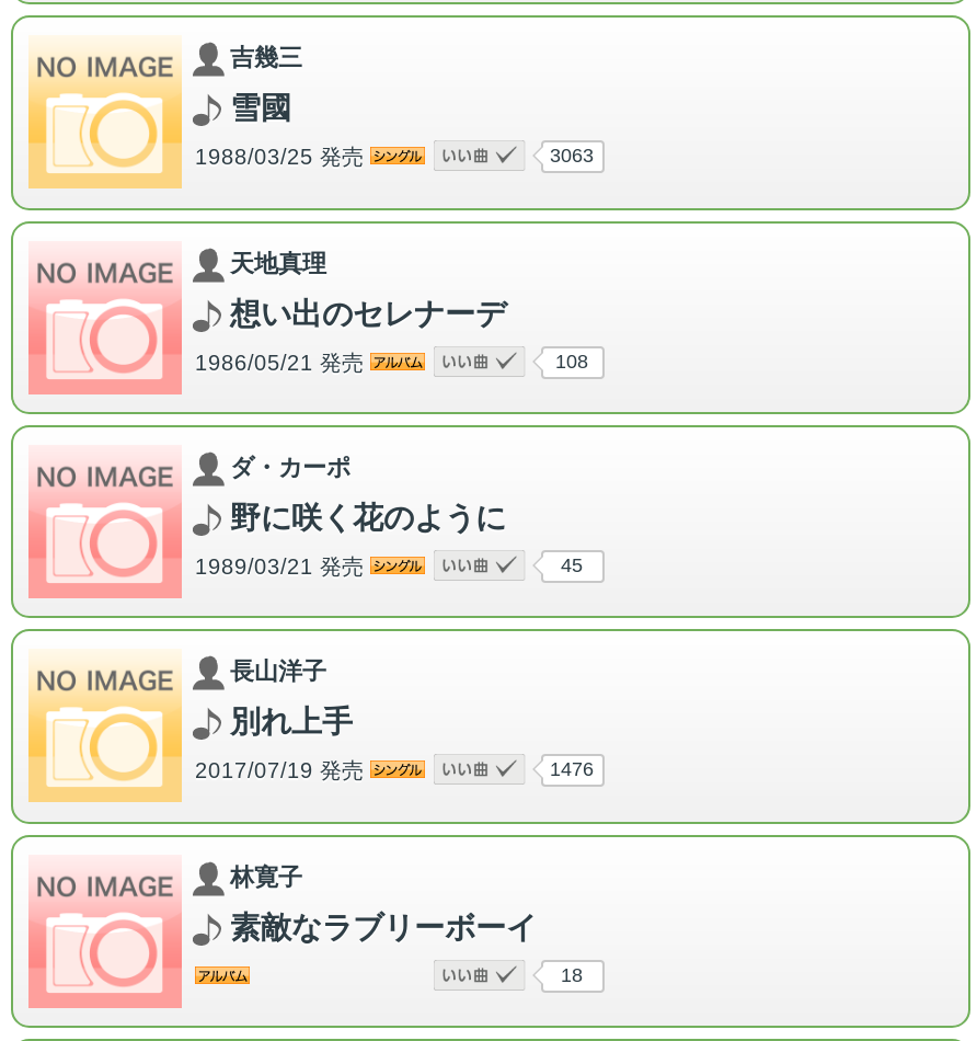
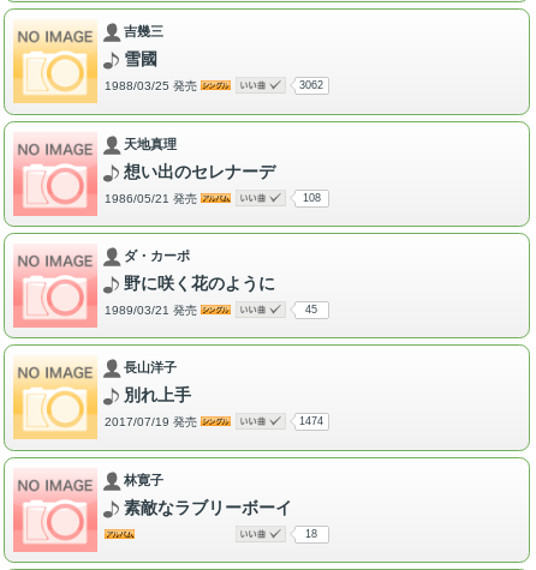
- 3063
+ 3062

- 1476
+ 1474
